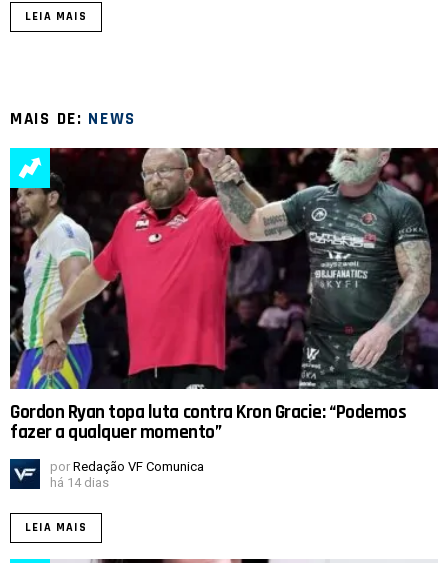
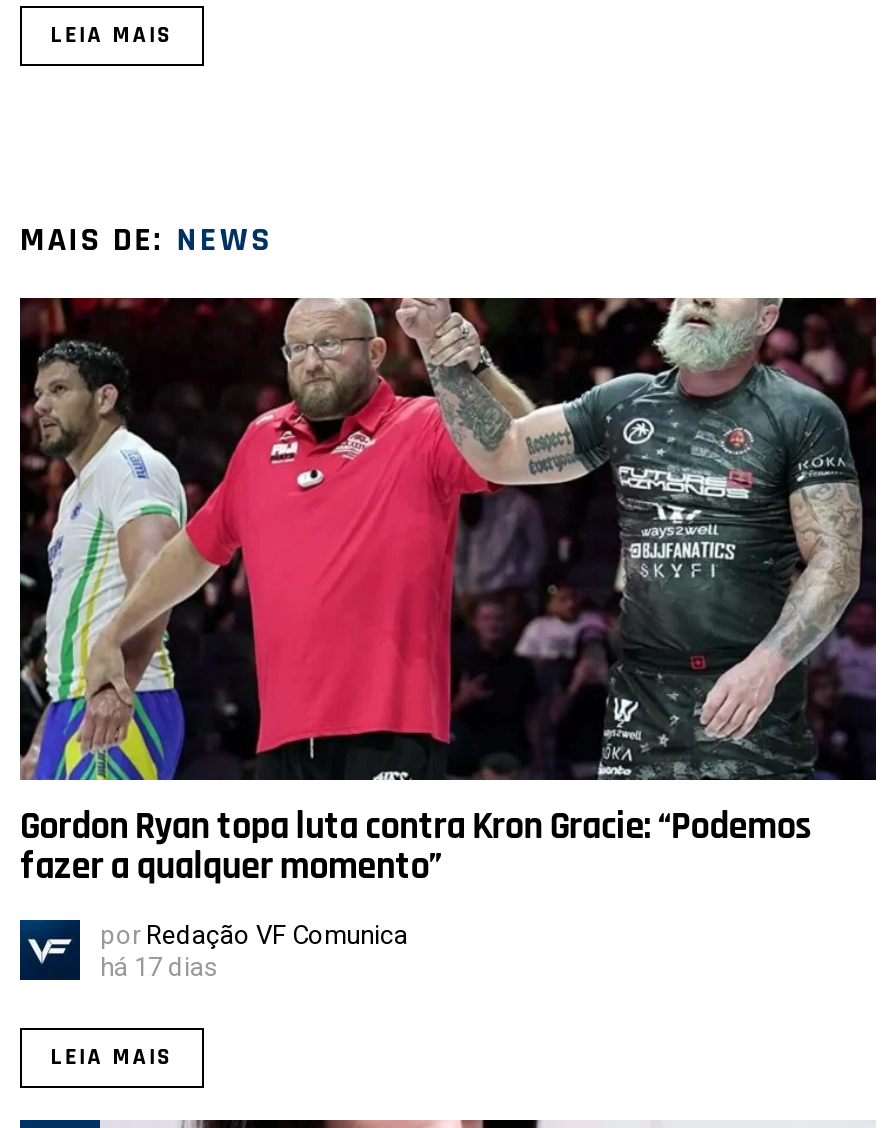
- [image]
+ [image]

- há 14 dias
+ há 17 dias
